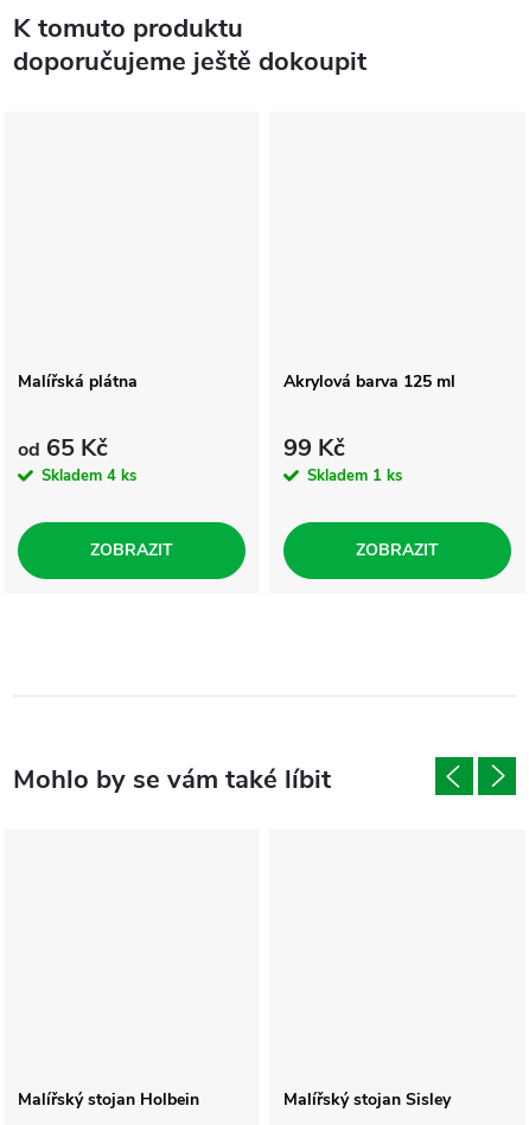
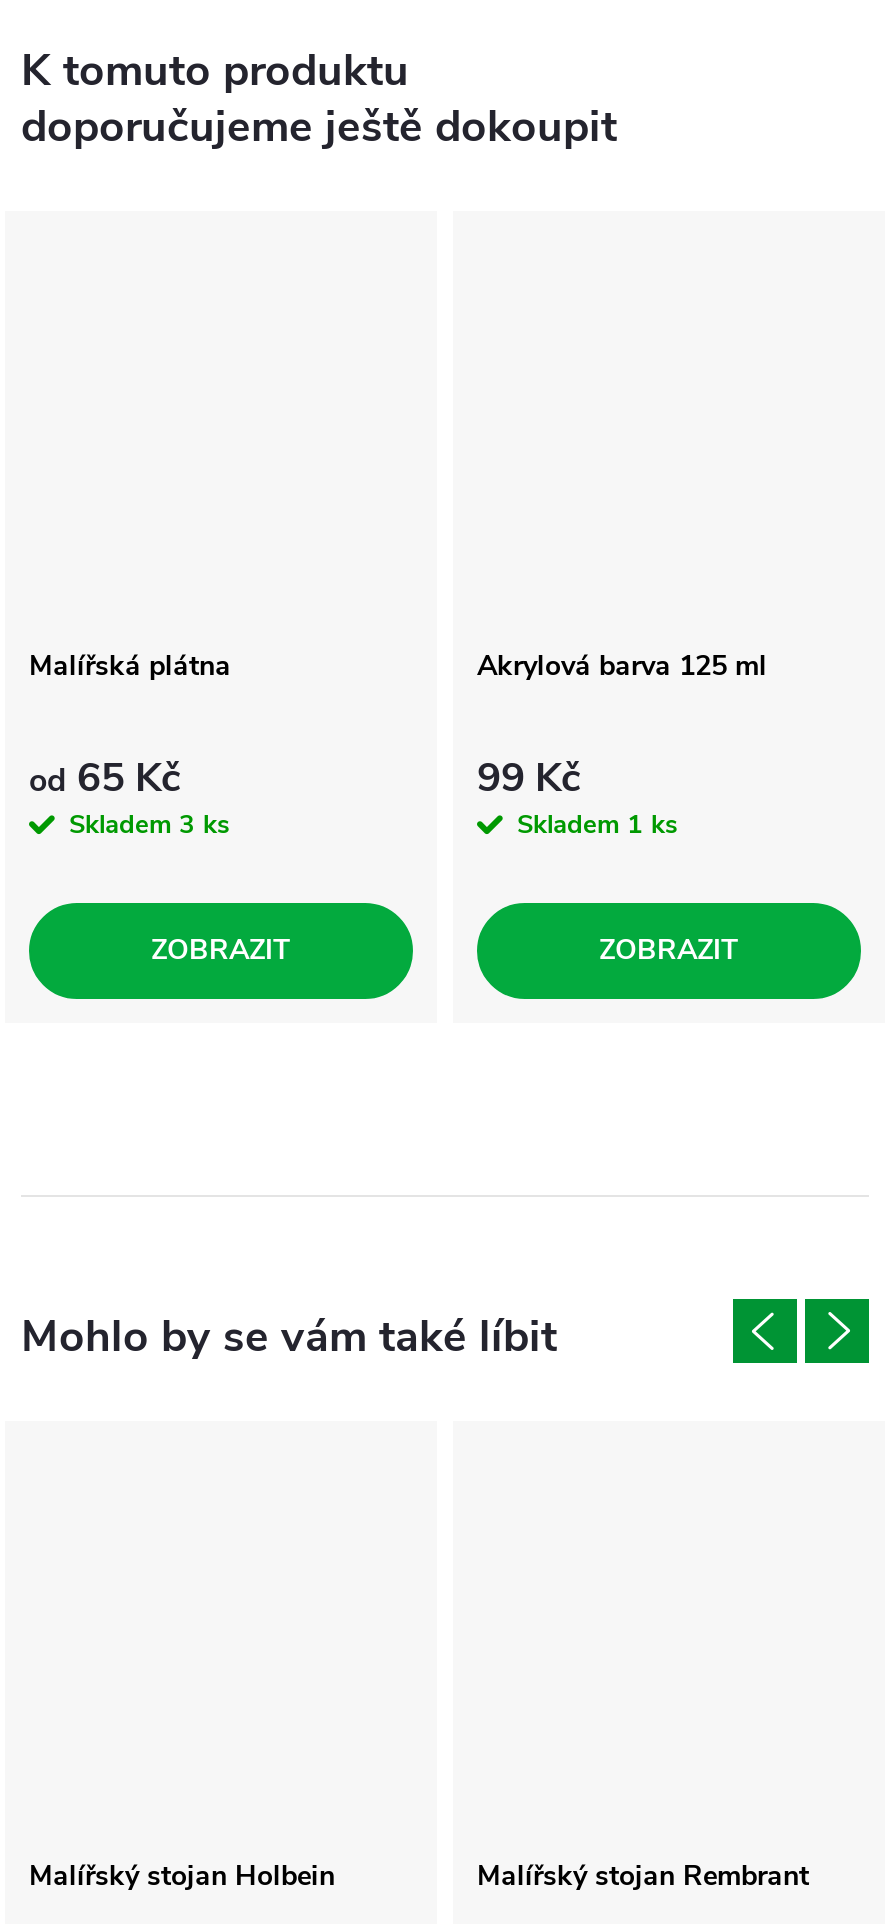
- Skladem 4 ks
+ Skladem 3 ks

- Malířský stojan Sisley
+ Malířský stojan Rembrant
